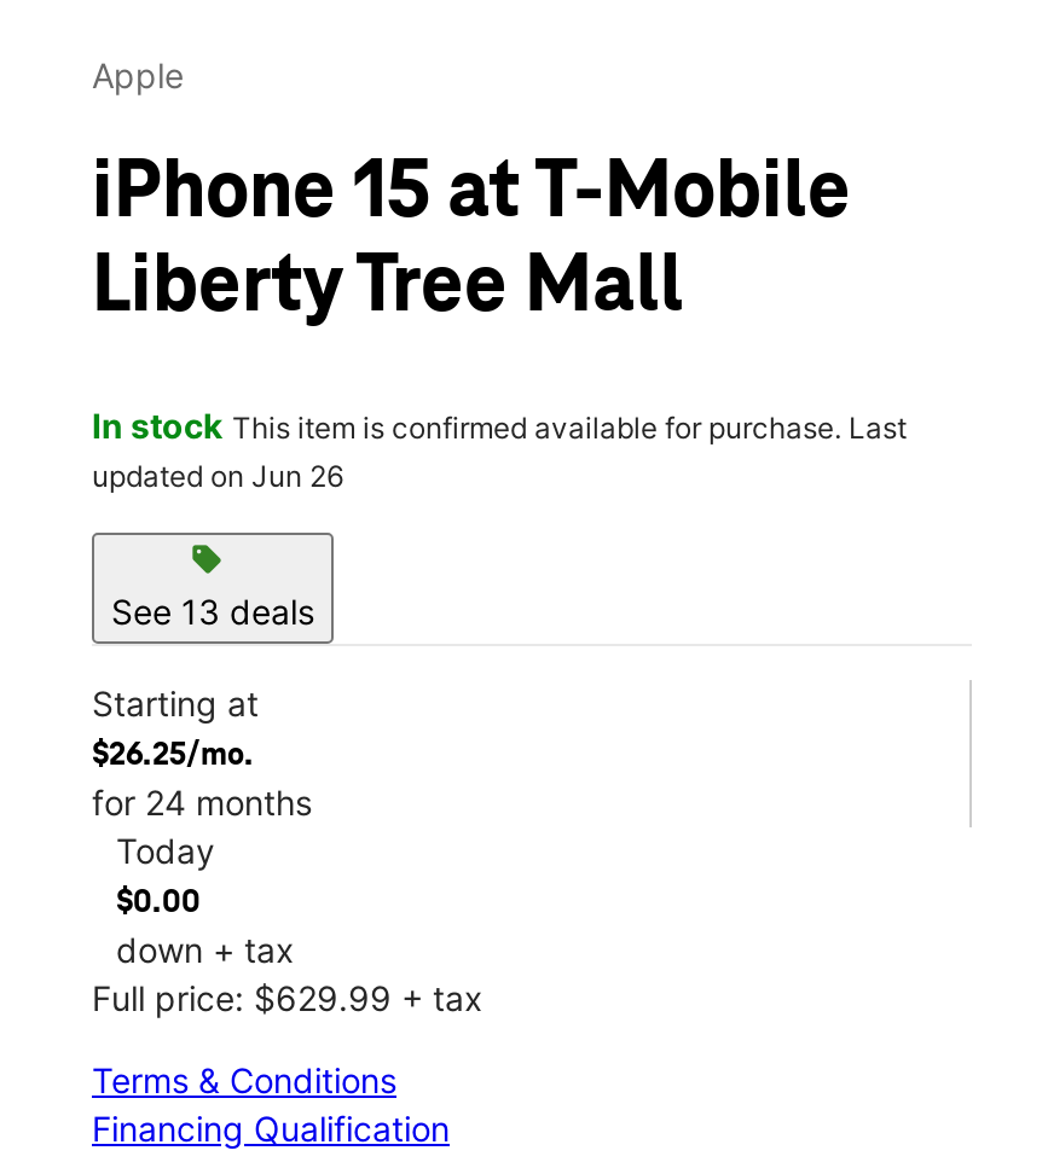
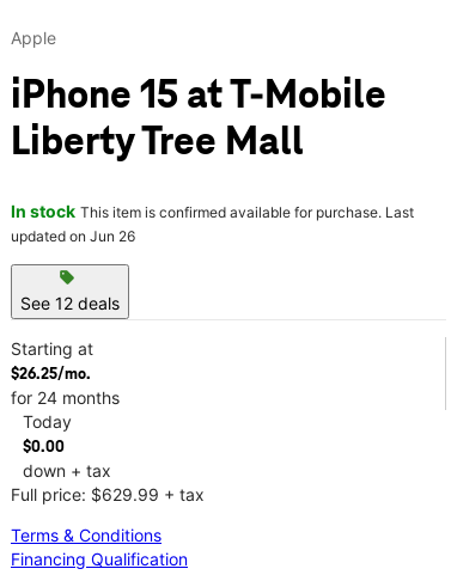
- See 13 deals
+ See 12 deals
